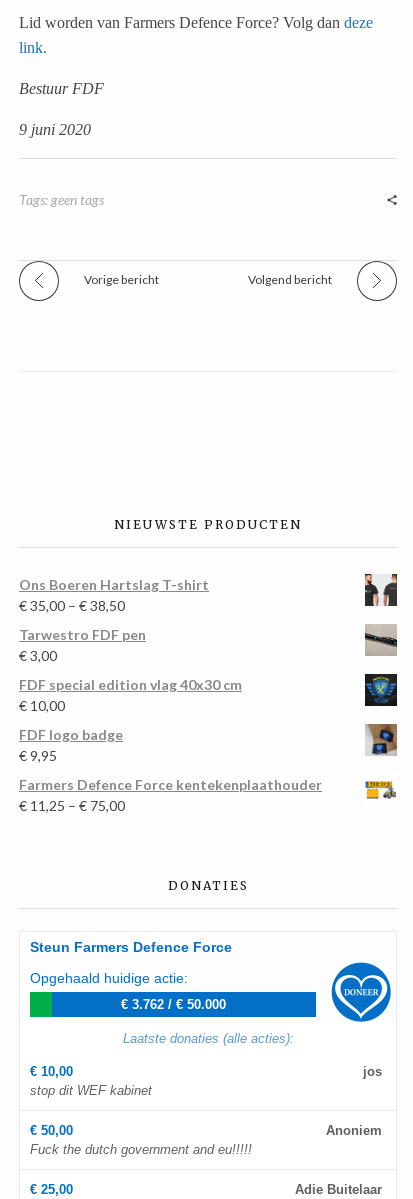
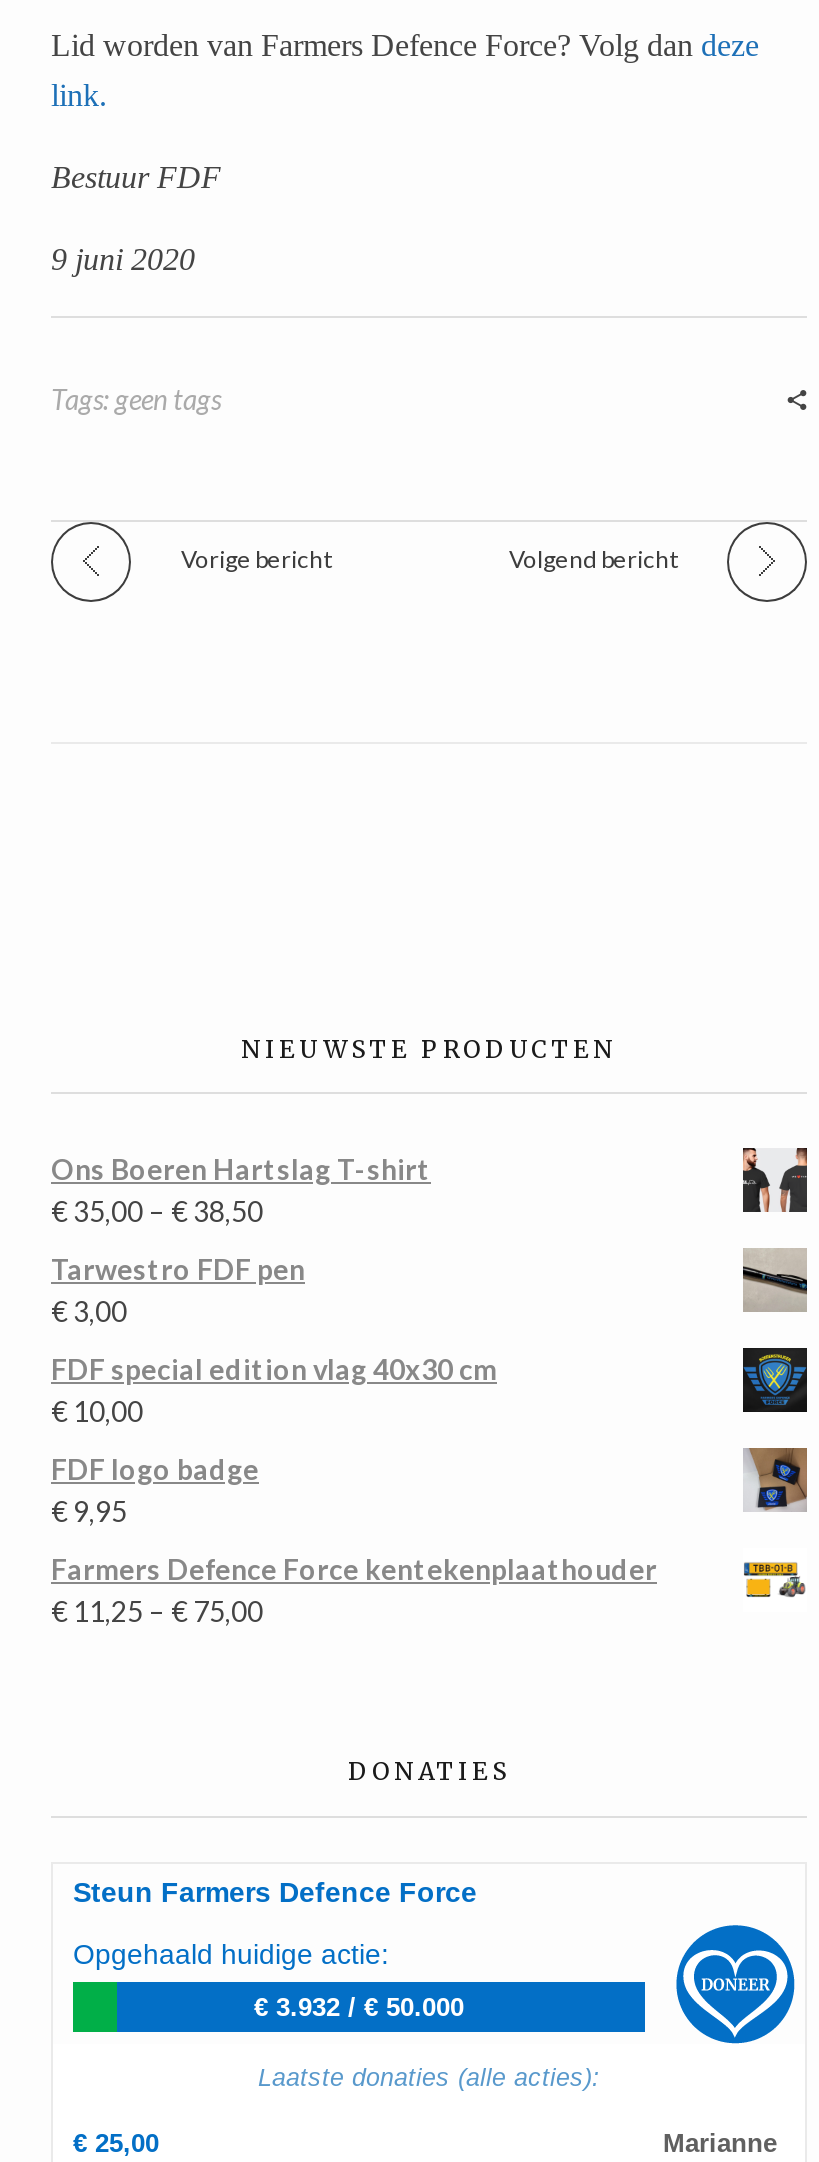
- € 3.762 / € 50.000
+ € 3.932 / € 50.000

- jos
- € 10,00
- stop dit WEF kabinet
- Anoniem
- € 50,00
- Fuck the dutch government and eu!!!!!
- Adie Buitelaar
+ Marianne
